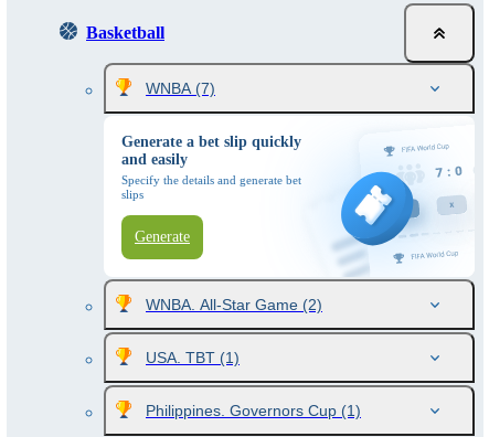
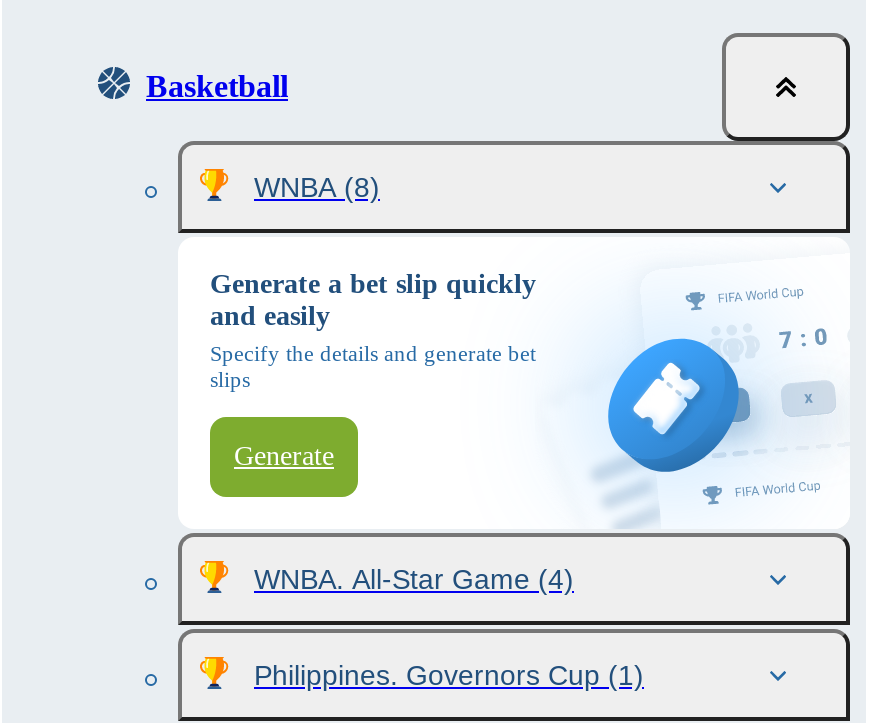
- WNBA (7)
+ WNBA (8)

- WNBA. All-Star Game (2)
- USA. TBT (1)
+ WNBA. All-Star Game (4)
